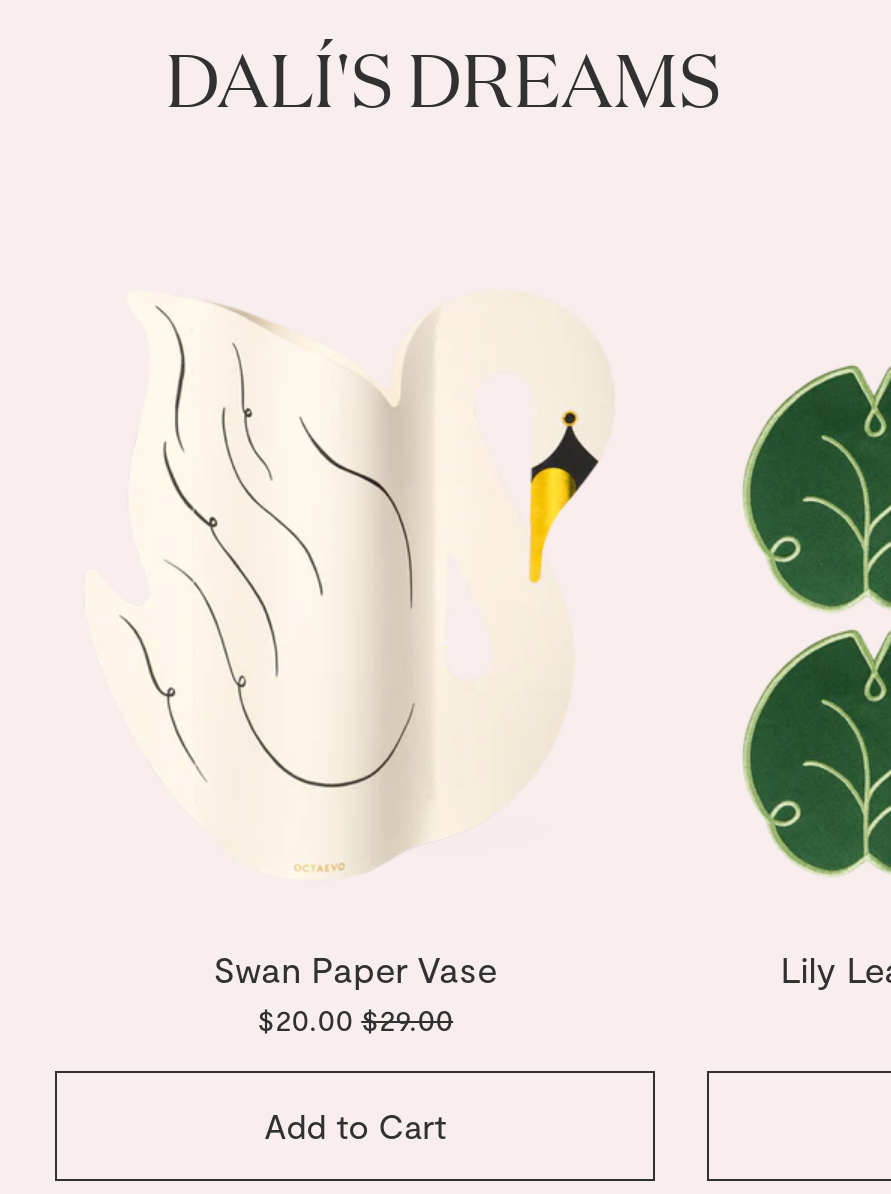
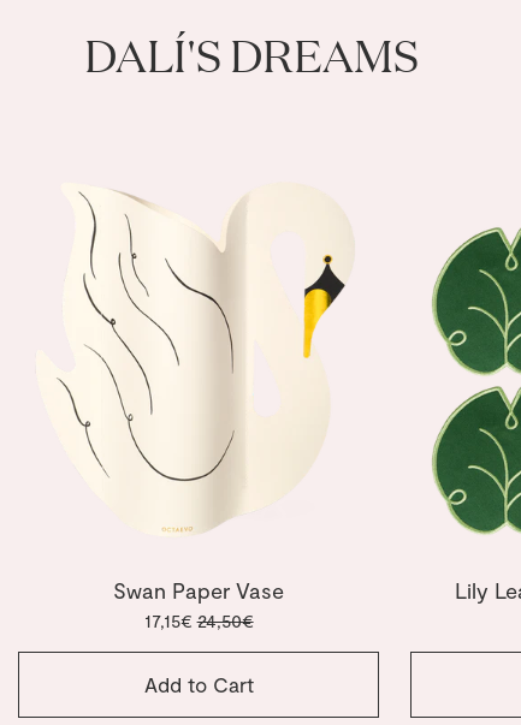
- $20.00 $29.00
+ 17,15€24,50€
